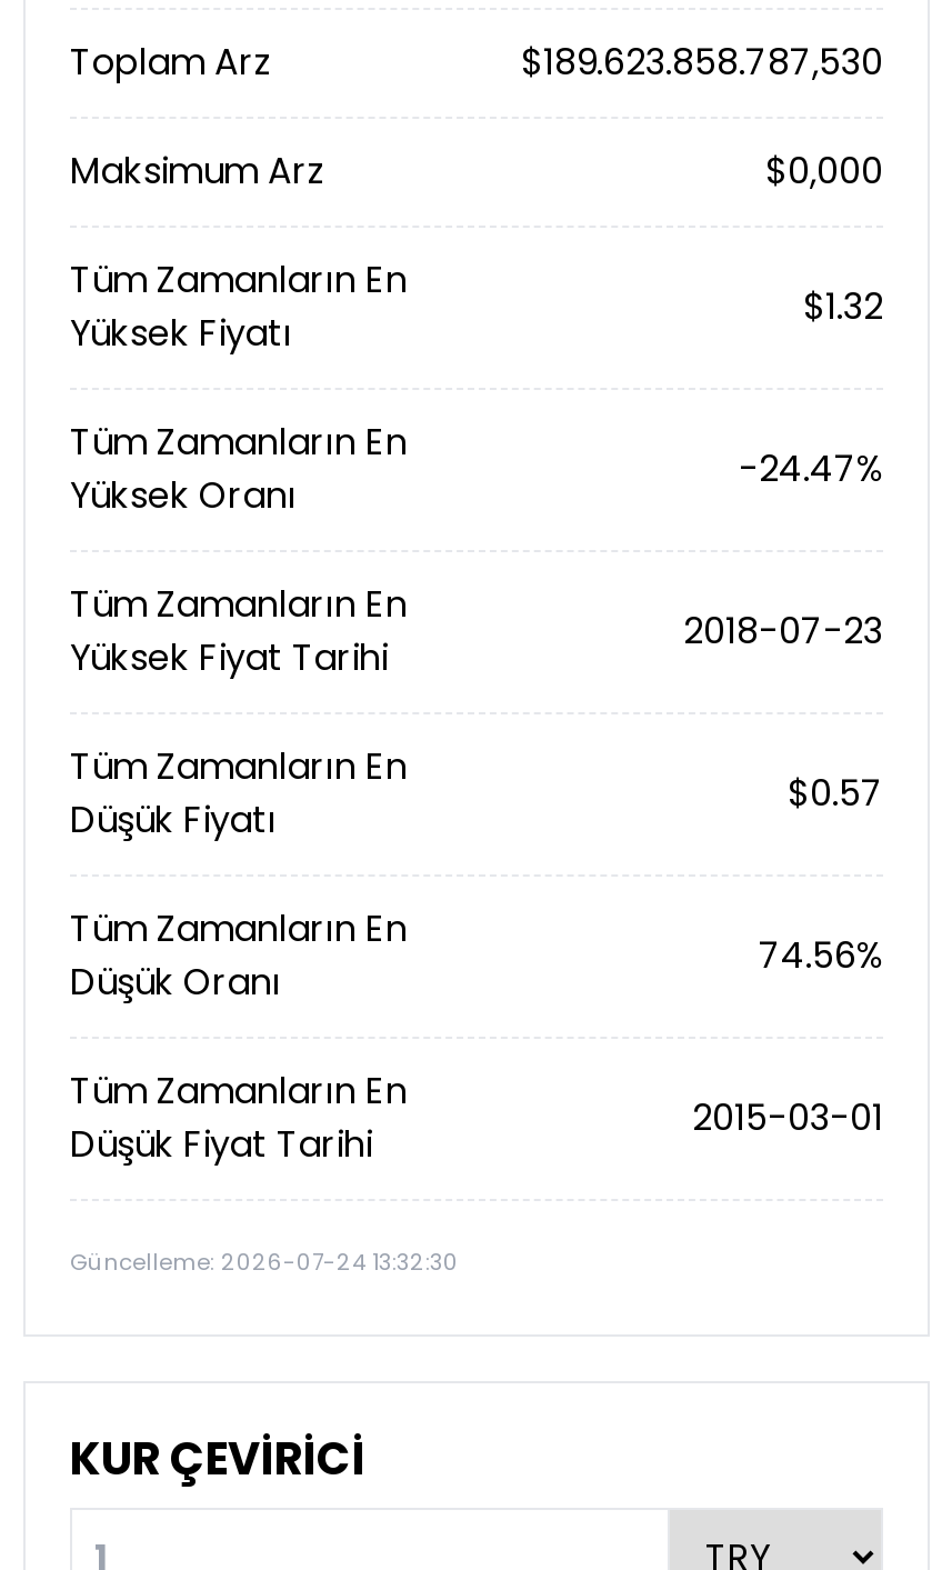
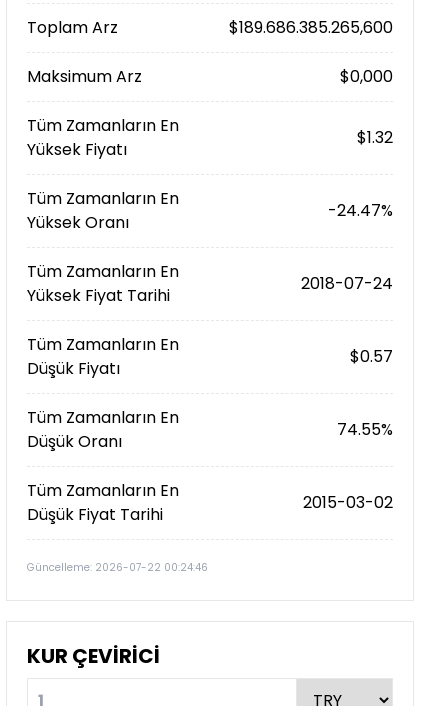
- $189.623.858.787,530
+ $189.686.385.265,600

- 2018-07-23
+ 2018-07-24

- 74.56%
+ 74.55%

- 2015-03-01
+ 2015-03-02

- Güncelleme: 2026-07-24 13:32:30
+ Güncelleme: 2026-07-22 00:24:46
